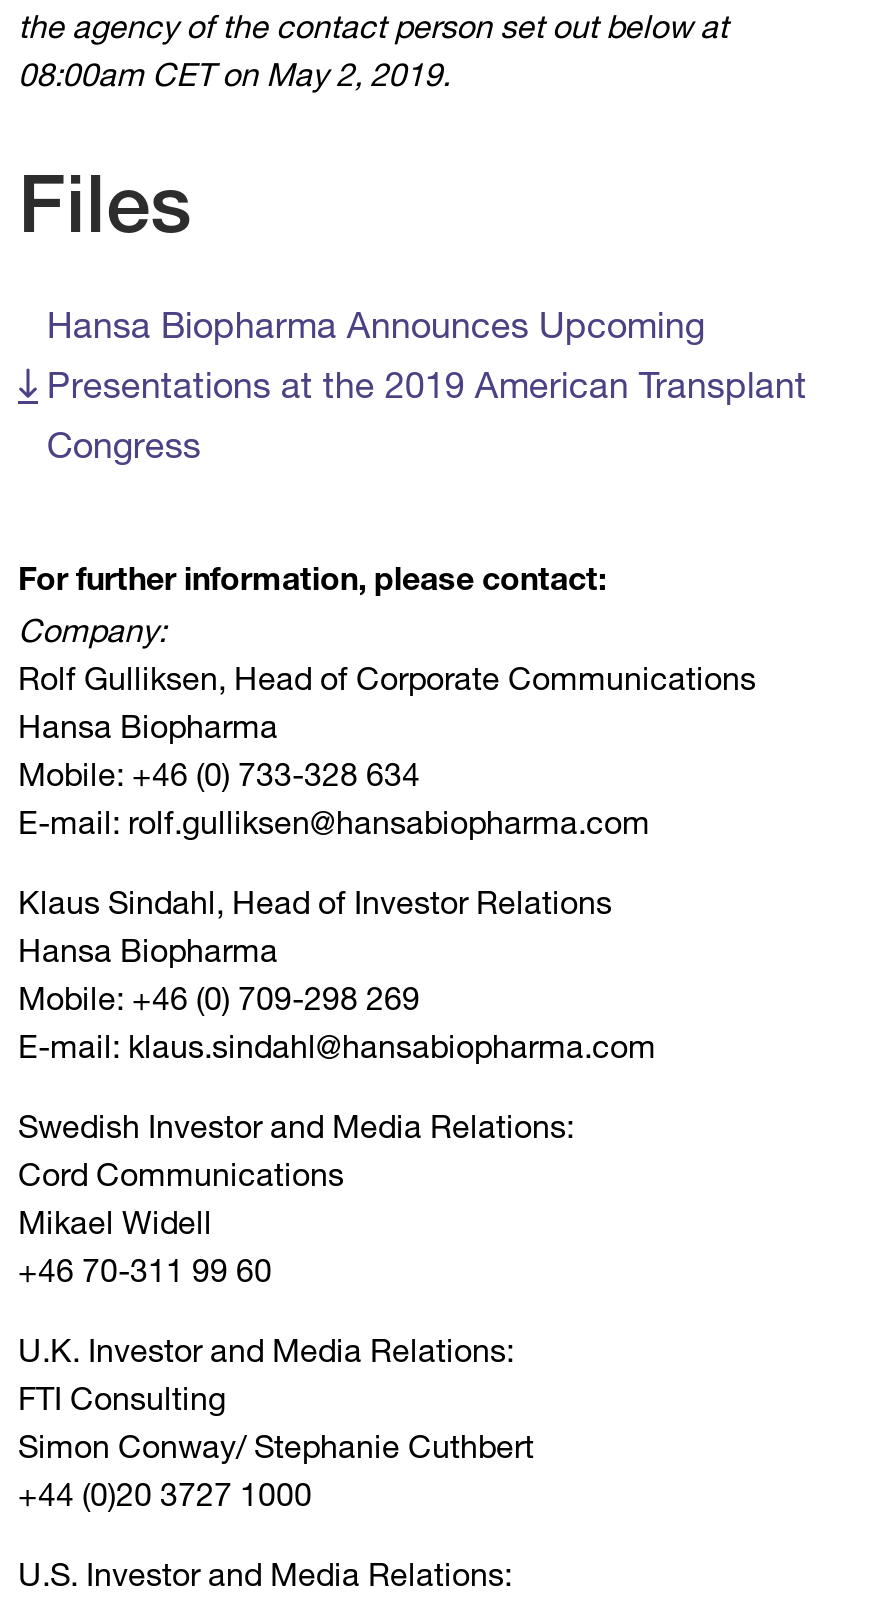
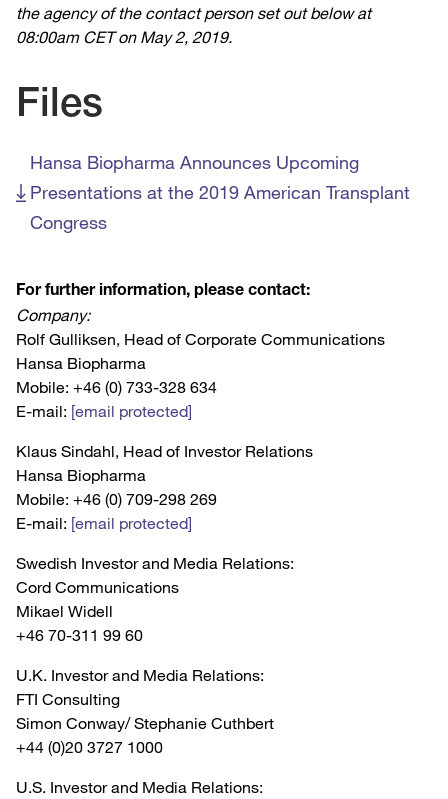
- E-mail: rolf.gulliksen@hansabiopharma.com
+ E-mail: [email protected]

- E-mail: klaus.sindahl@hansabiopharma.com
+ E-mail: [email protected]
